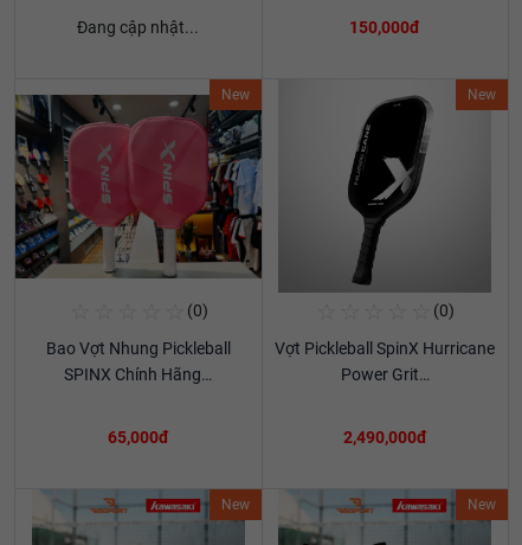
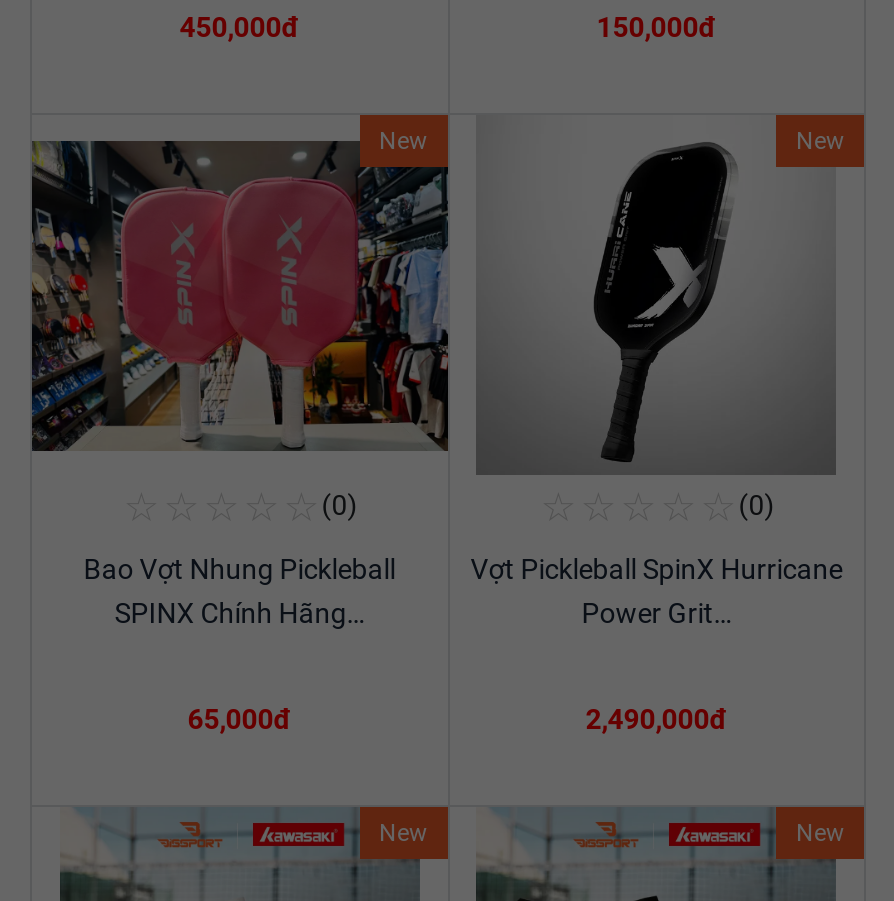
- Đang cập nhật...
+ 450,000đ
